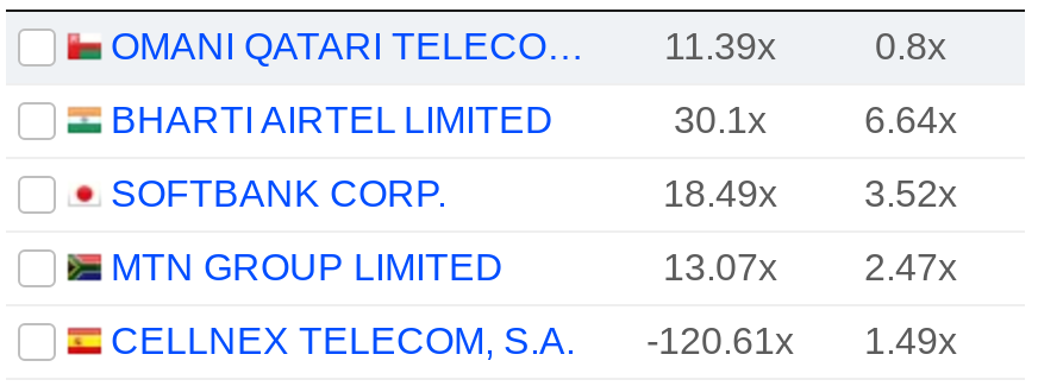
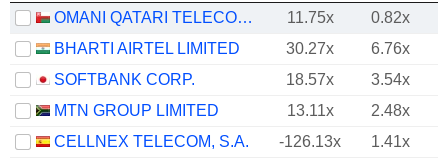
- 11.39x
- 0.8x
+ 11.75x
+ 0.82x

- 30.1x
- 6.64x
+ 30.27x
+ 6.76x

- 18.49x
- 3.52x
+ 18.57x
+ 3.54x

- 13.07x
- 2.47x
+ 13.11x
+ 2.48x

- -120.61x
- 1.49x
+ -126.13x
+ 1.41x
